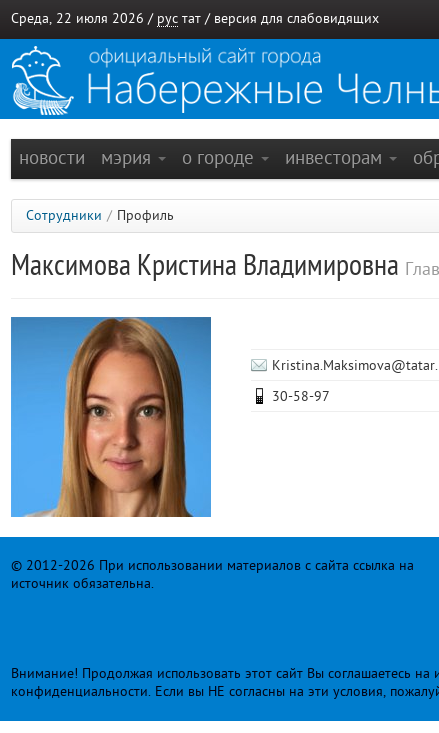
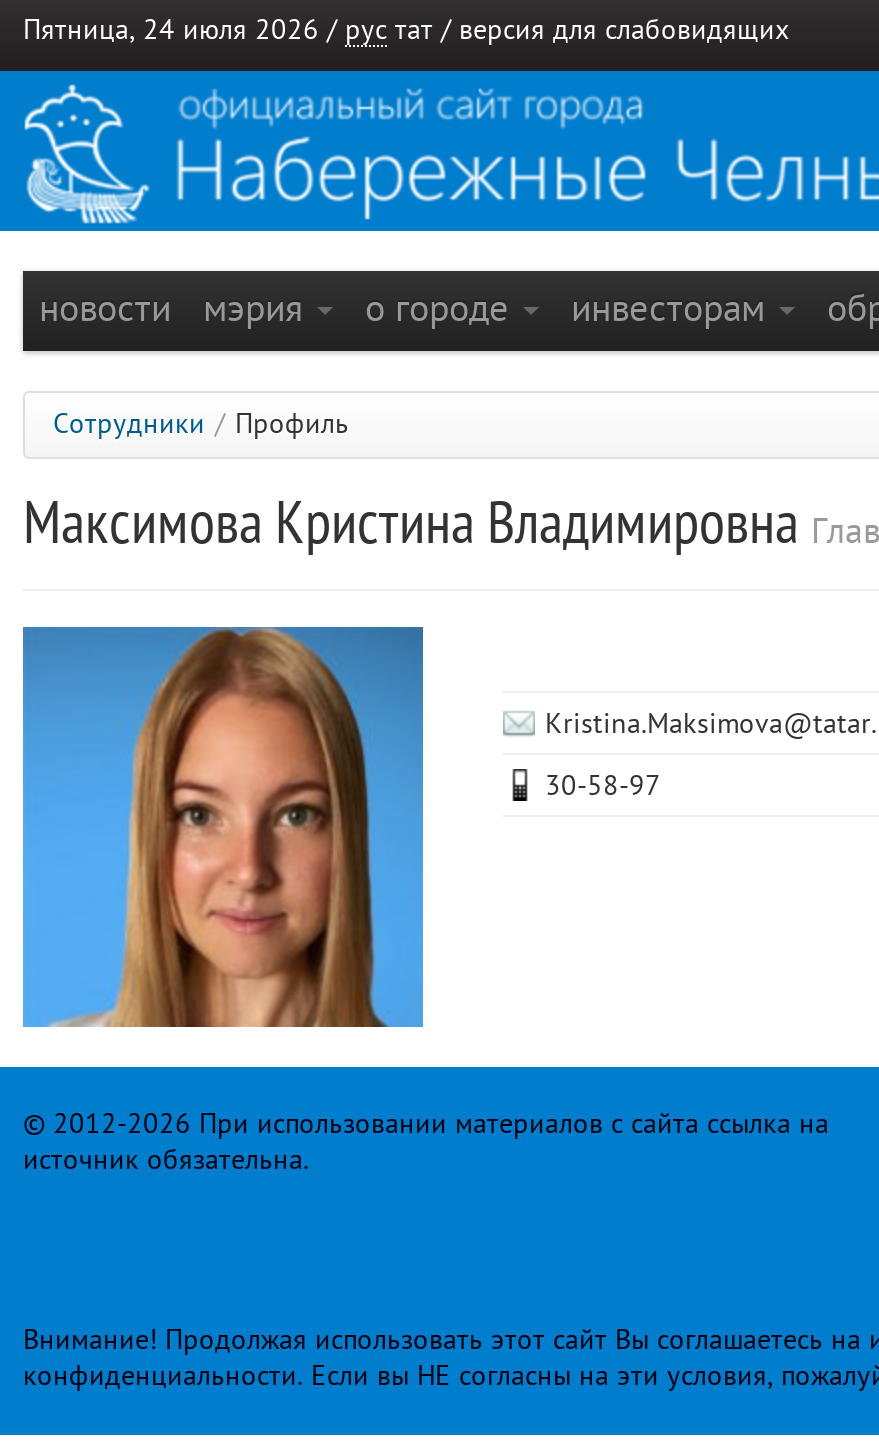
- Среда, 22 июля 2026 / рус тат / версия для слабовидящих
+ Пятница, 24 июля 2026 / рус тат / версия для слабовидящих
